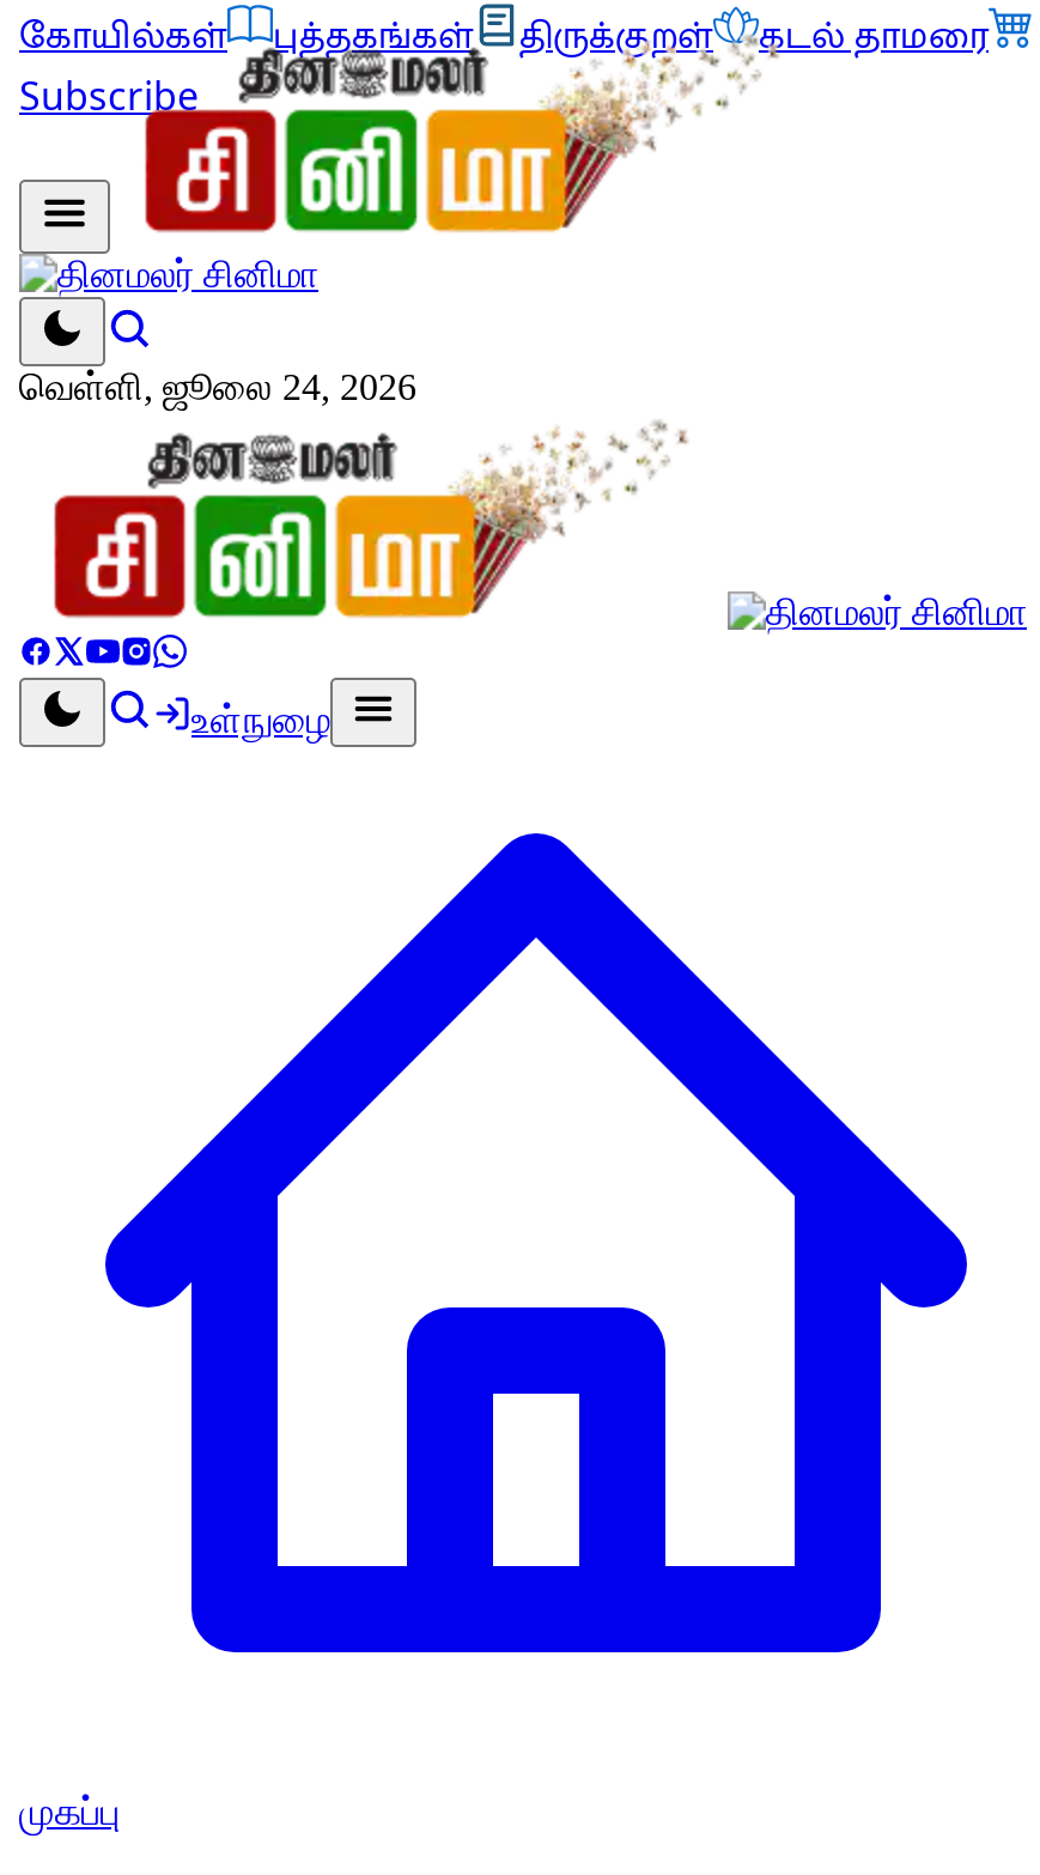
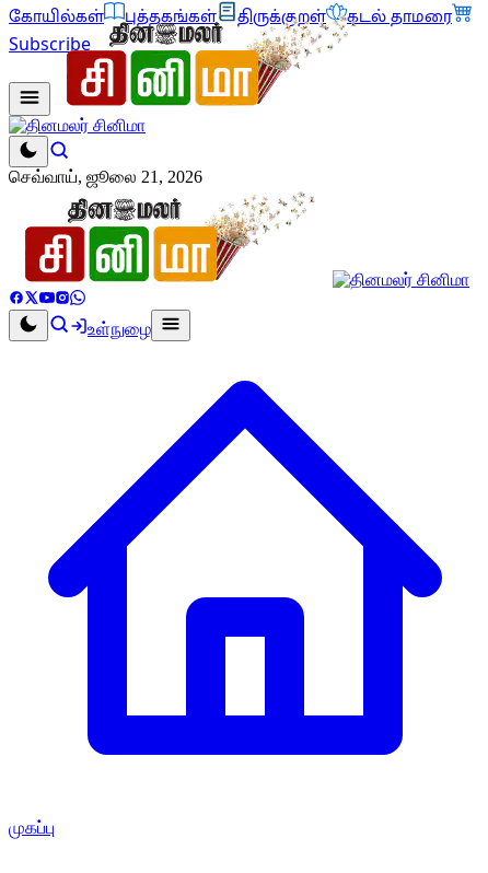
- வெள்ளி, ஜூலை 24, 2026
+ செவ்வாய், ஜூலை 21, 2026
